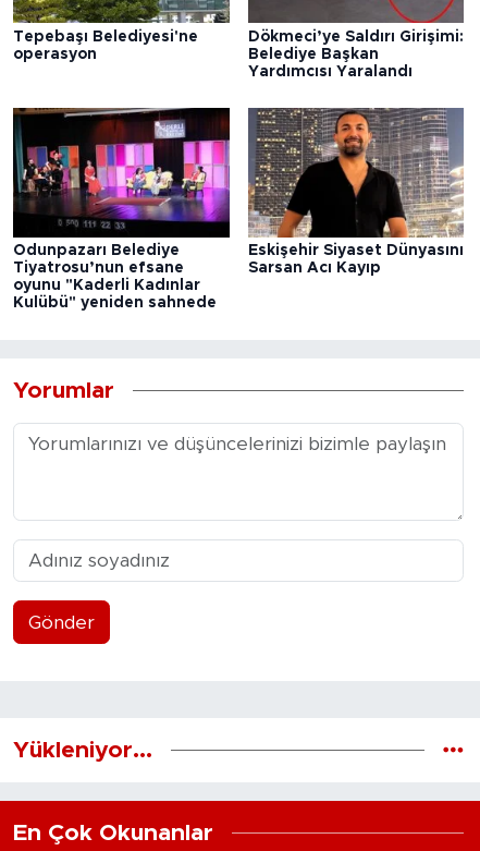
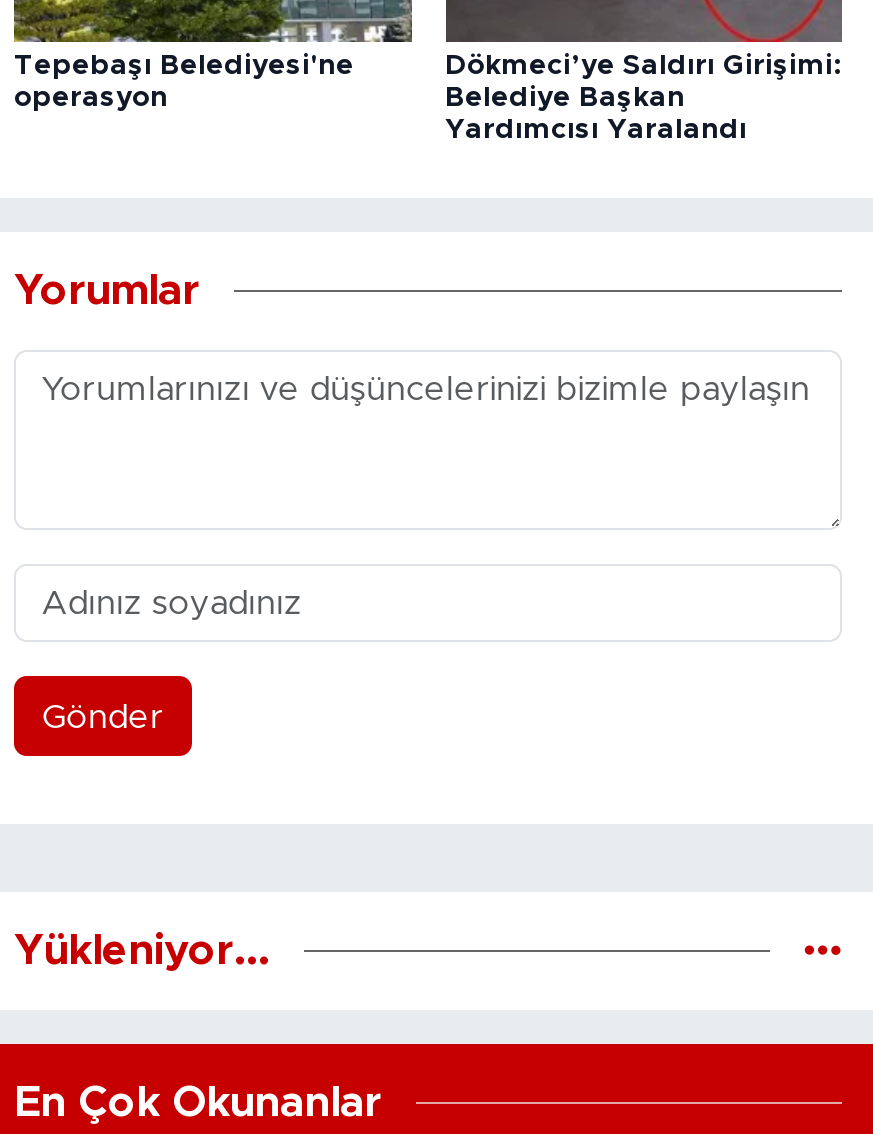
- [image]
- Odunpazarı Belediye
- Tiyatrosu’nun efsane
- oyunu "Kaderli Kadınlar
- Kulübü" yeniden sahnede

- [image]
- Eskişehir Siyaset Dünyasını
- Sarsan Acı Kayıp
